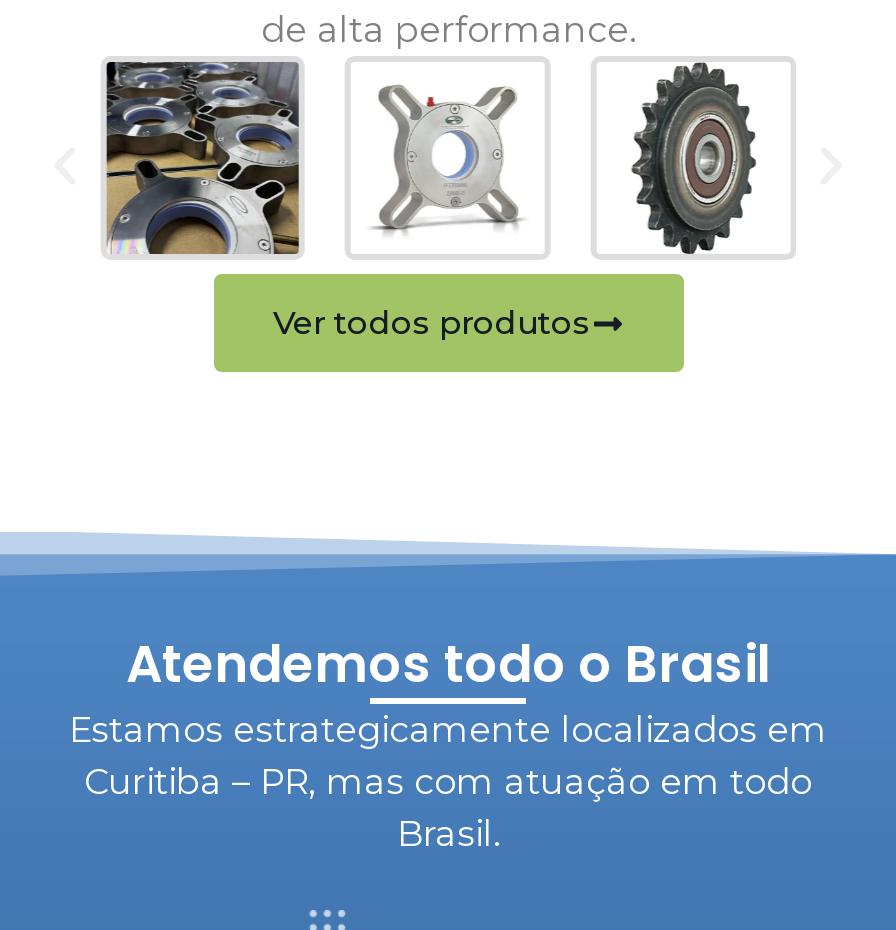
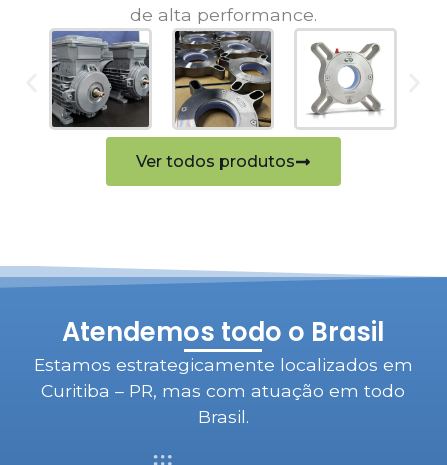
- [image]
+ [image]

- [image]
+ [image]

- [image]
+ [image]
